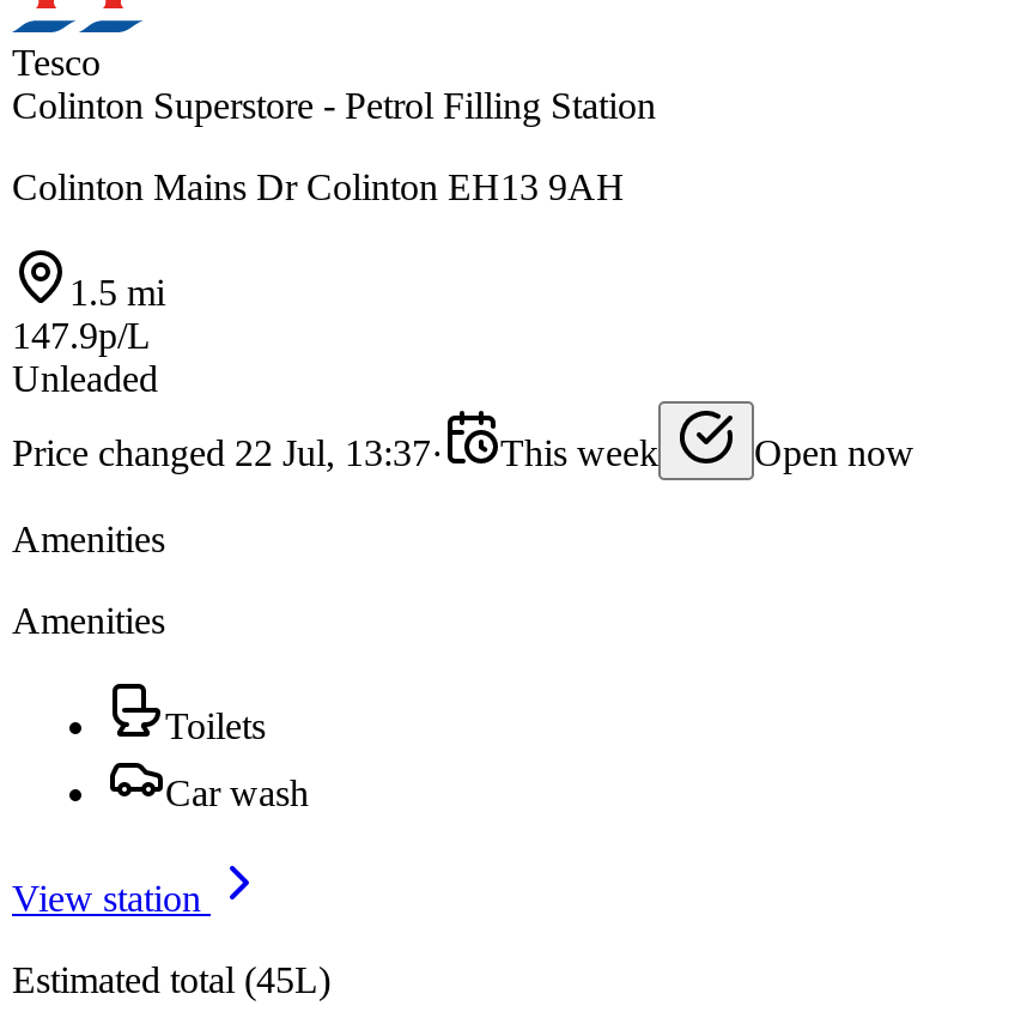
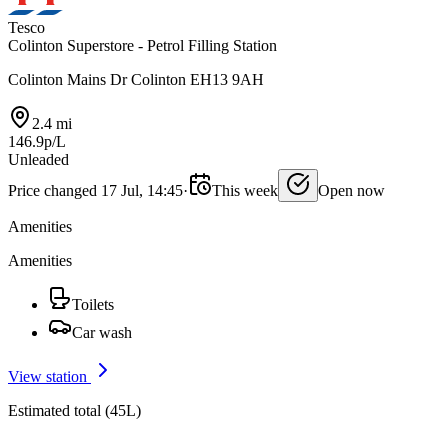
- 1.5 mi
- 147.9p/L
+ 2.4 mi
+ 146.9p/L

- Price changed 22 Jul, 13:37·
+ Price changed 17 Jul, 14:45·
